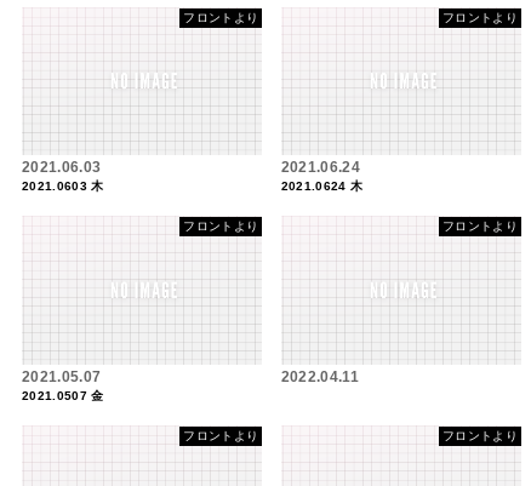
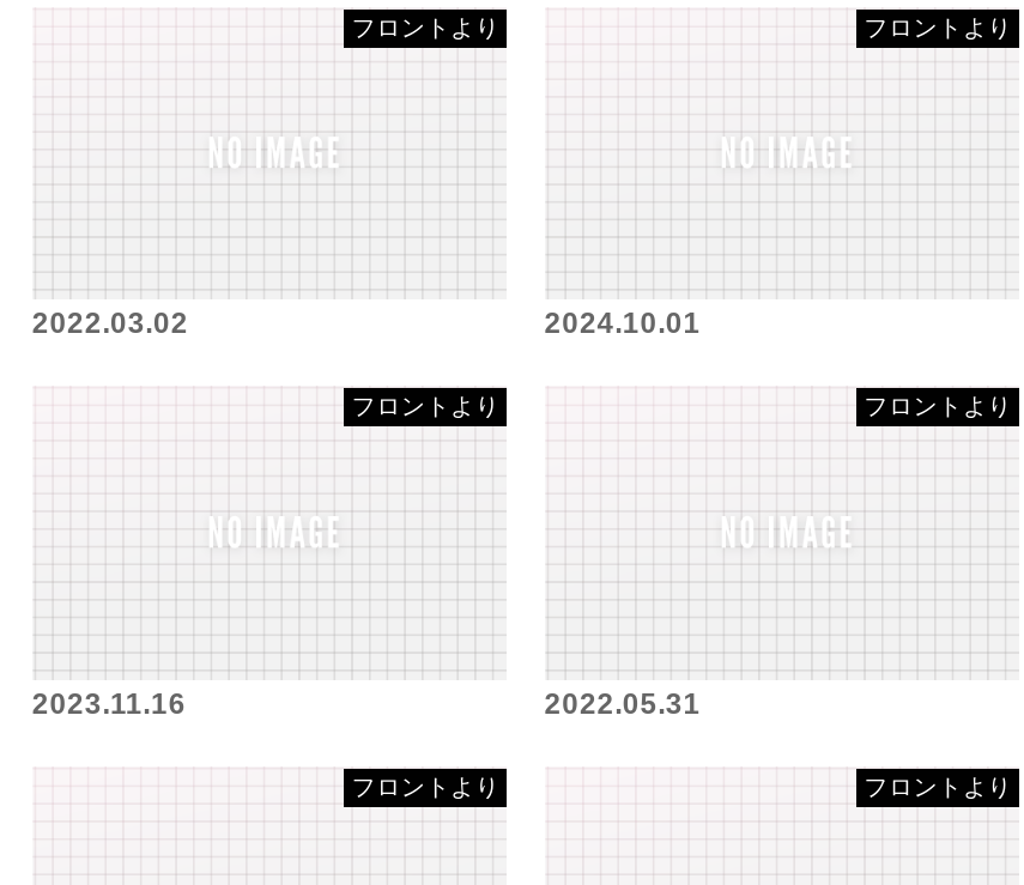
- 2021.06.03
- 2021.0603 木
+ 2022.03.02

- 2021.06.24
- 2021.0624 木
+ 2024.10.01

- 2021.05.07
- 2021.0507 金
+ 2023.11.16

- 2022.04.11
+ 2022.05.31
